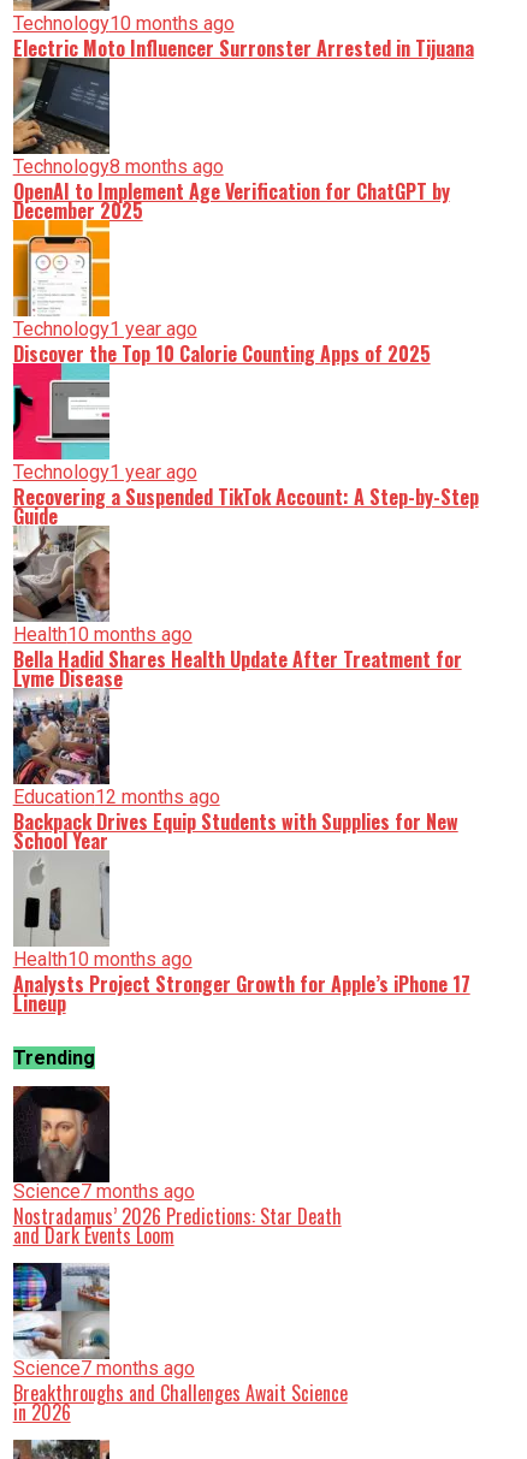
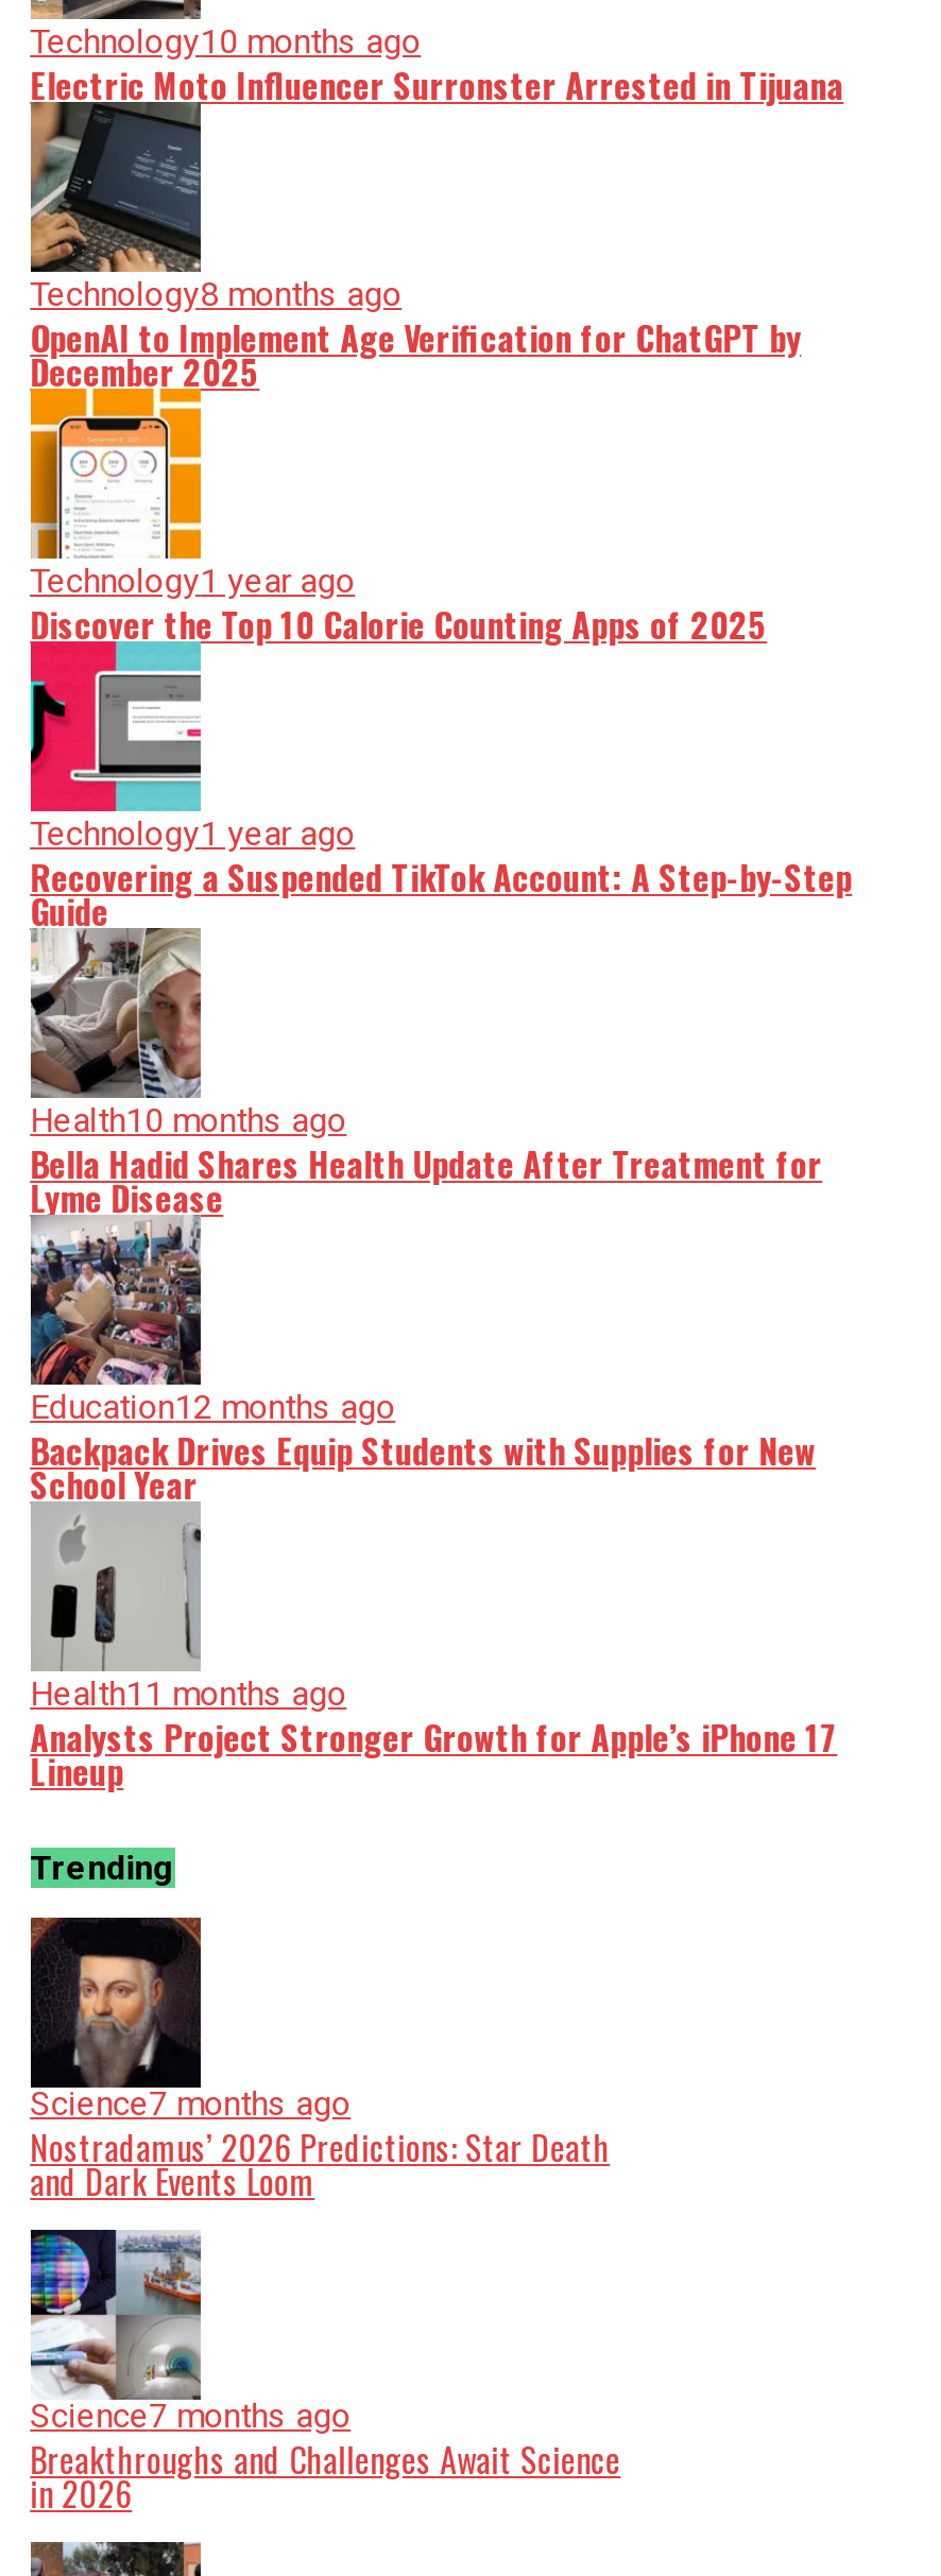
- Health10 months ago
+ Health11 months ago
